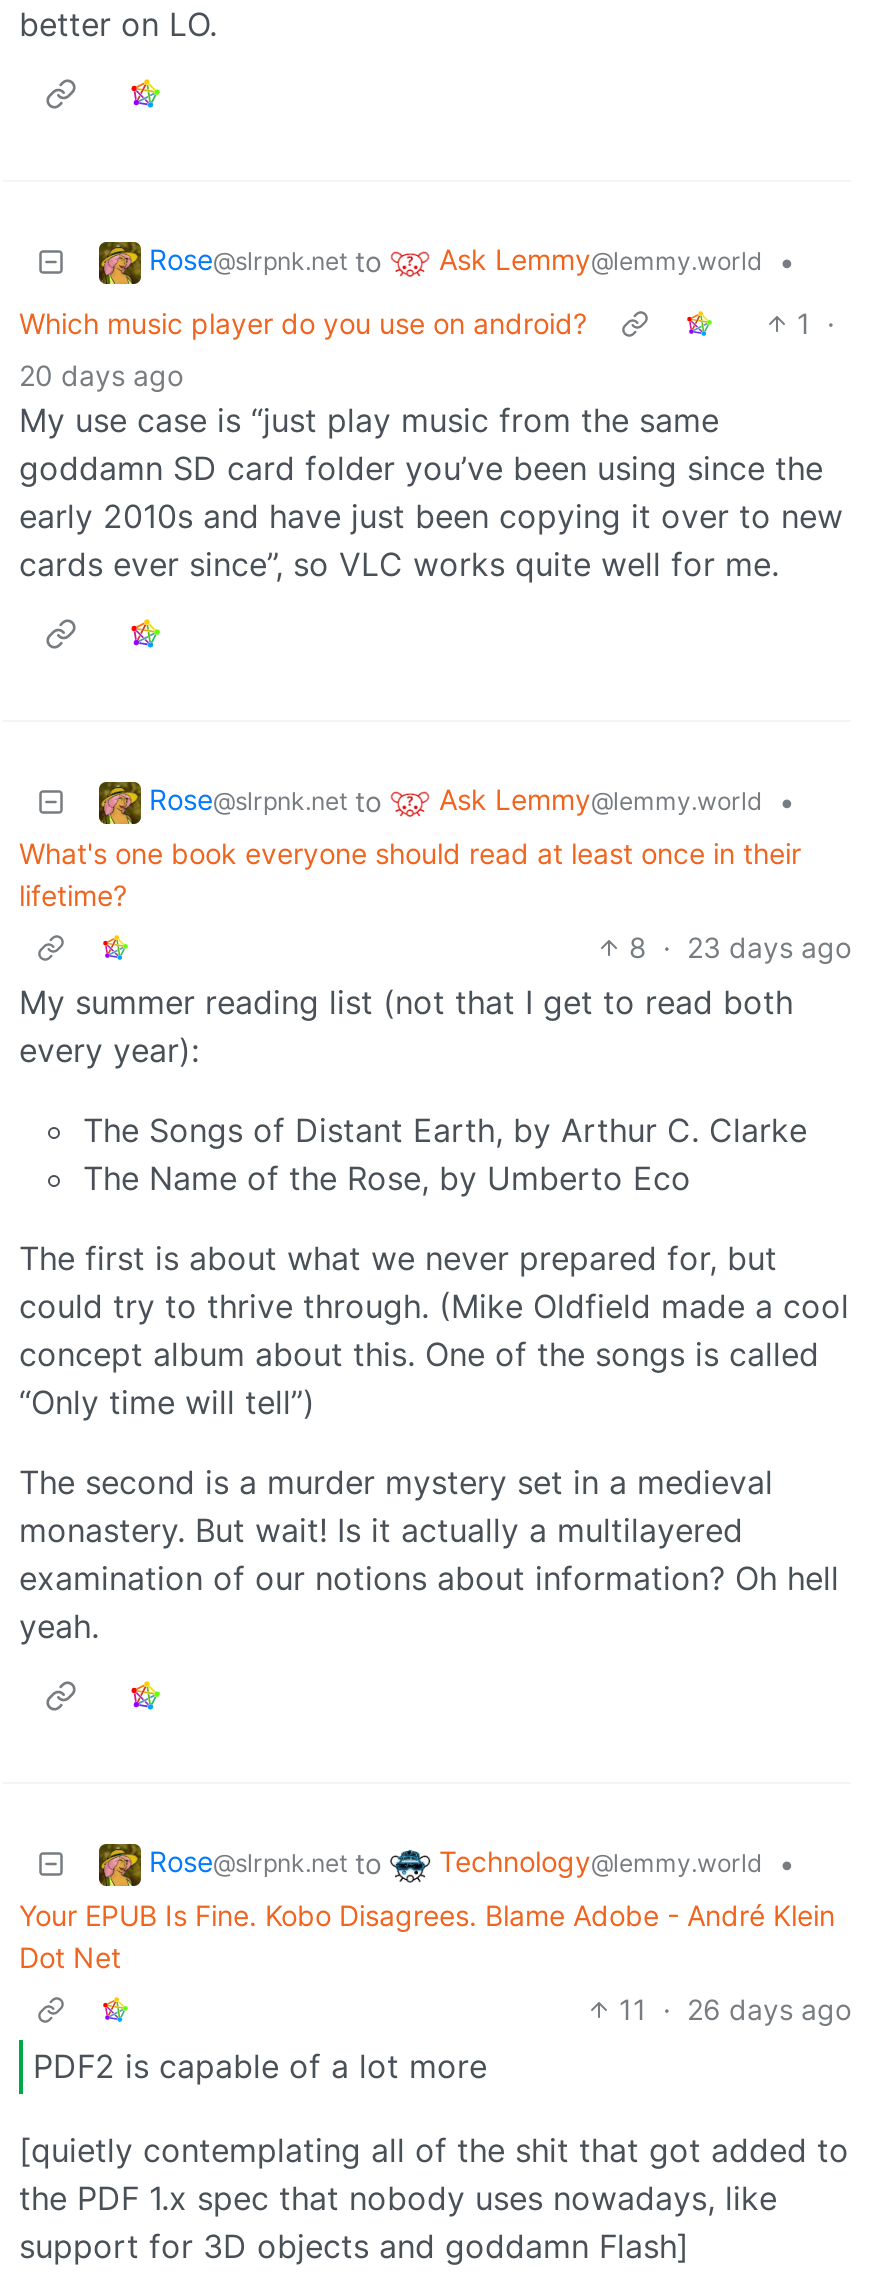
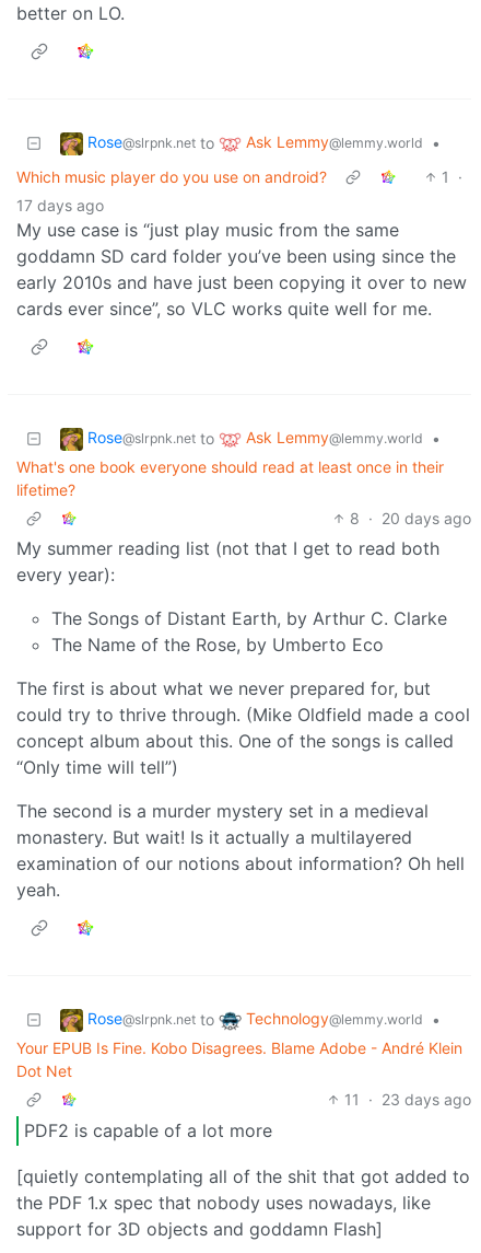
- 20 days ago
+ 17 days ago

- 8 · 23 days ago
+ 8 · 20 days ago

- 11 · 26 days ago
+ 11 · 23 days ago
